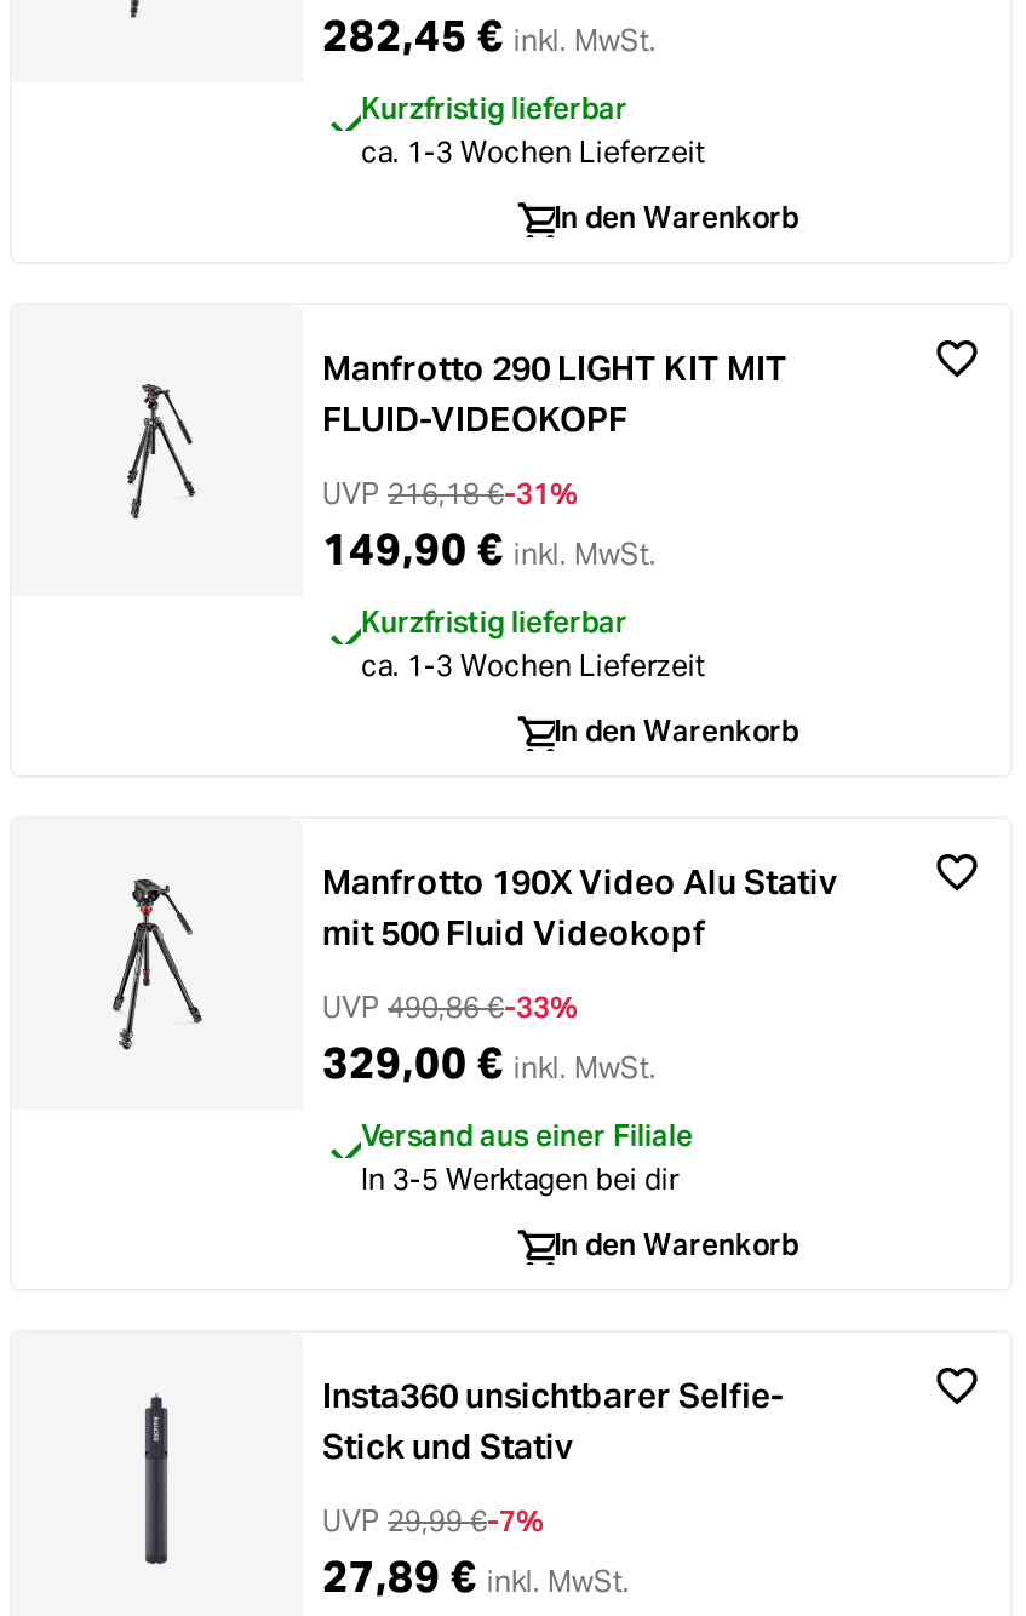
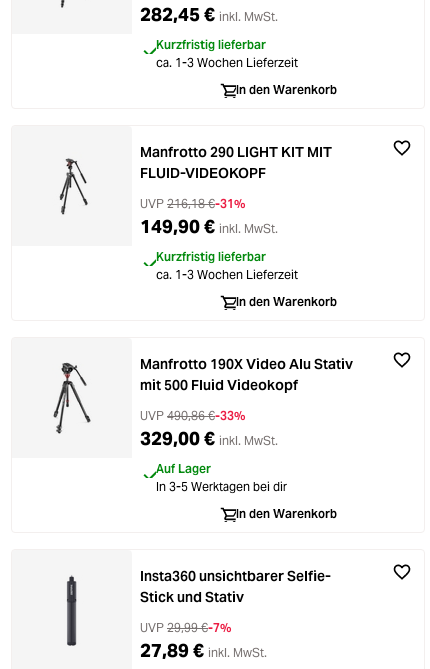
- Versand aus einer Filiale
+ Auf Lager
